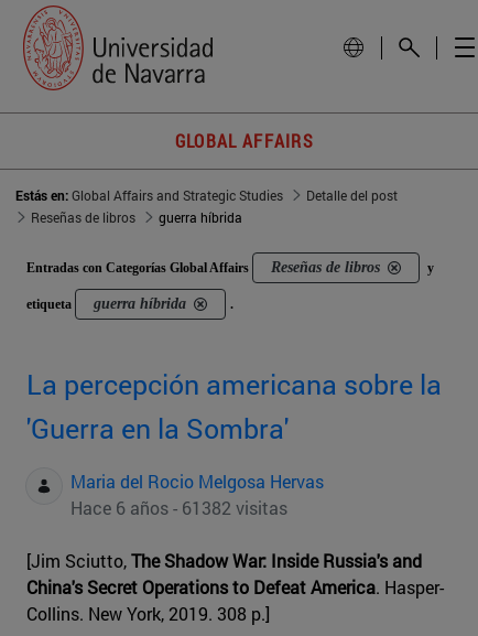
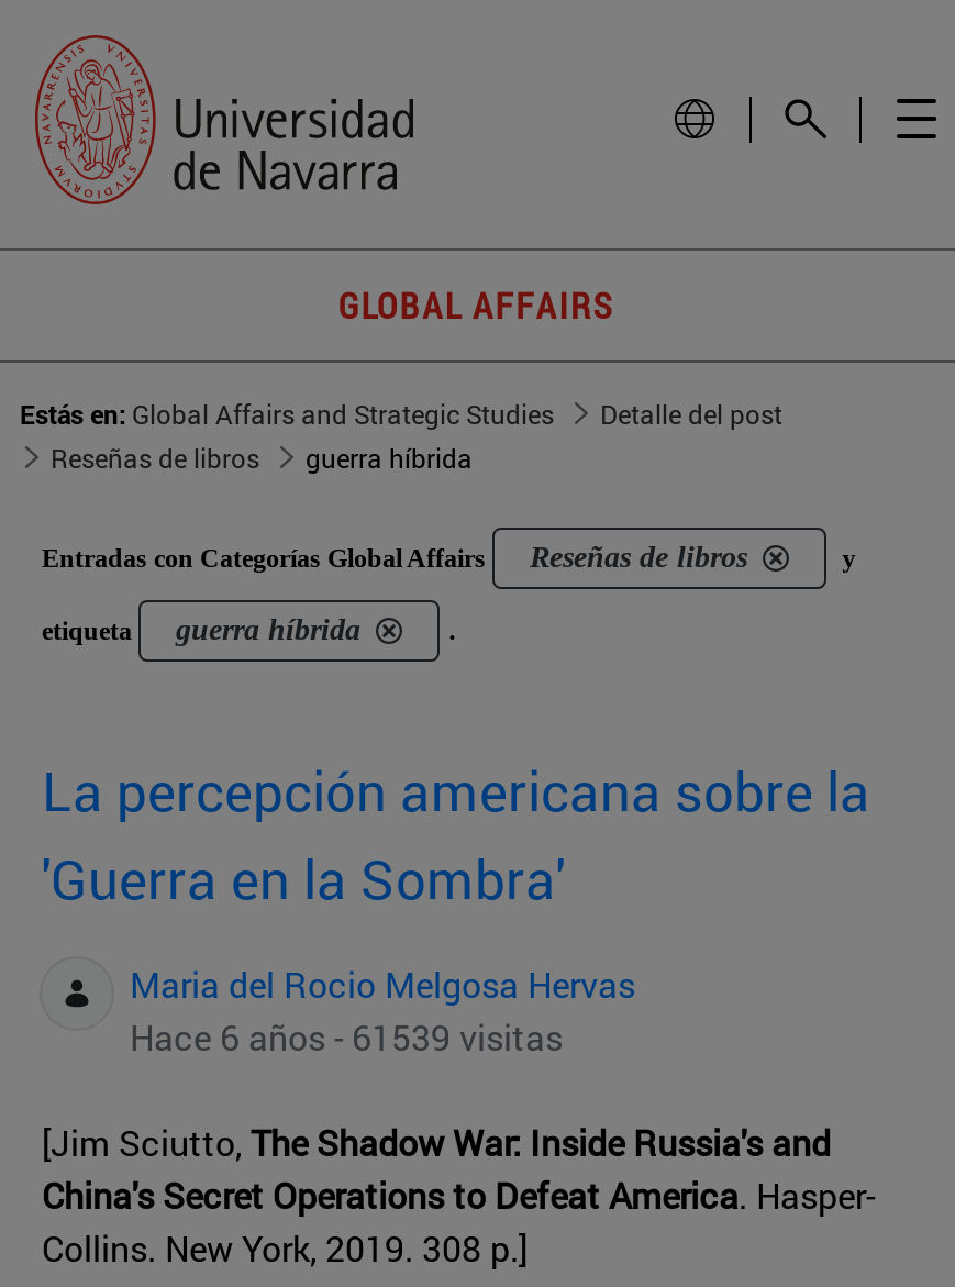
- Hace 6 años - 61382 visitas
+ Hace 6 años - 61539 visitas
